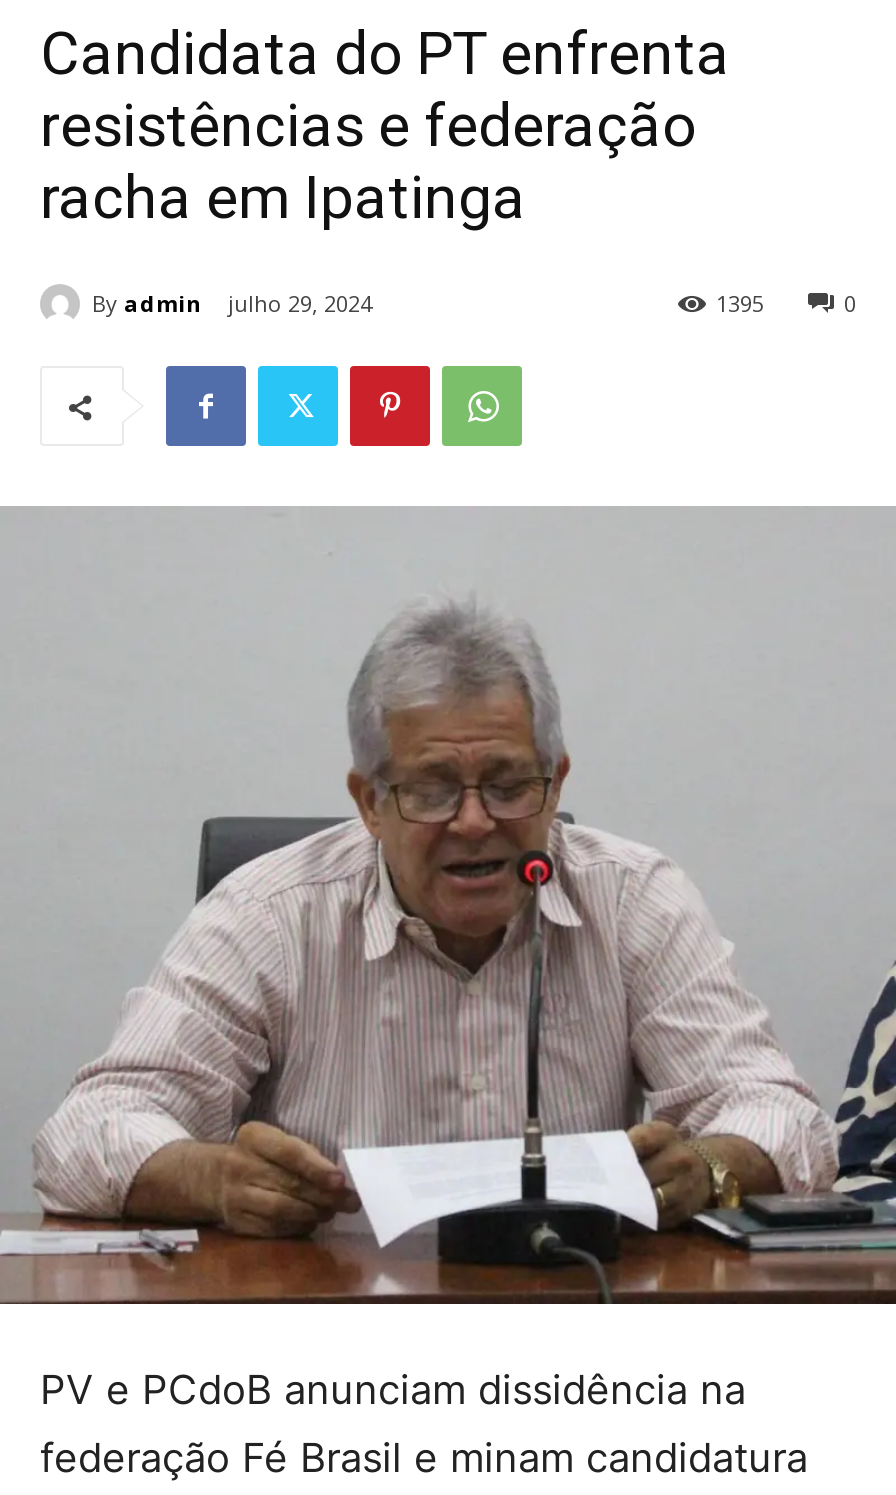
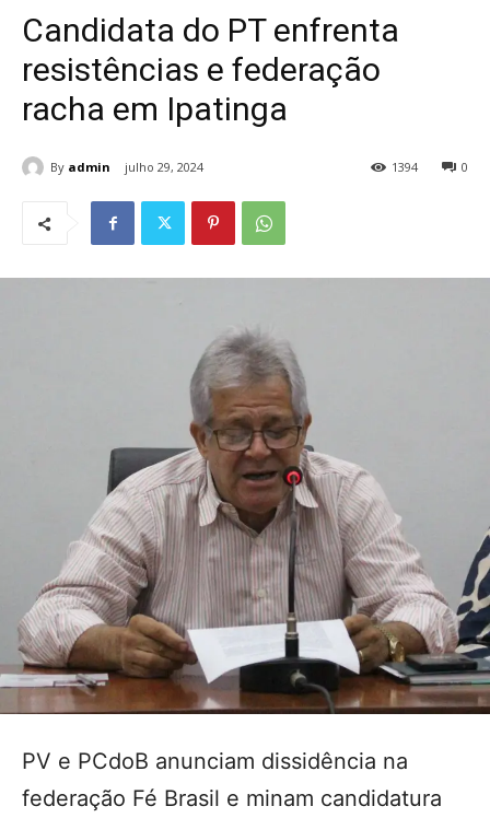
- 1395
+ 1394
